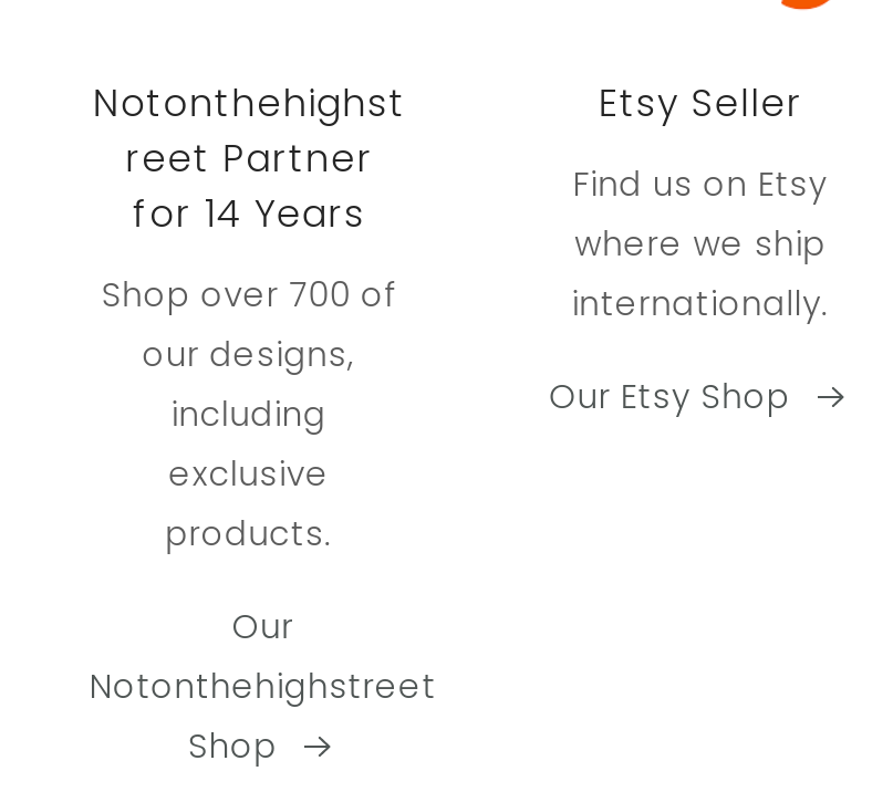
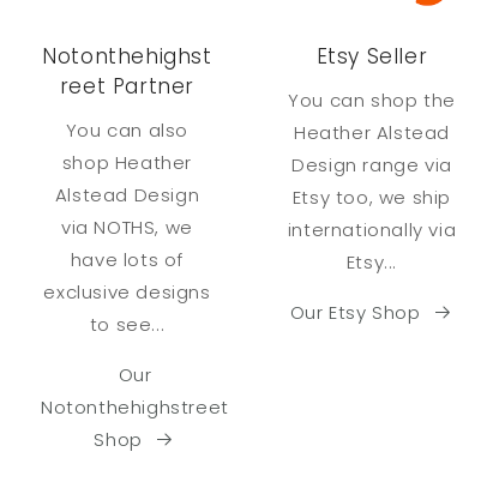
- Find us on Etsy
- where we ship
- internationally.
+ You can shop the
+ Heather Alstead
+ Design range via
+ Etsy too, we ship
+ internationally via
+ Etsy...

- for 14 Years
- Shop over 700 of
- our designs,
- including
- exclusive
- products.
+ You can also
+ shop Heather
+ Alstead Design
+ via NOTHS, we
+ have lots of
+ exclusive designs
+ to see...

moved down: Our Etsy Shop
